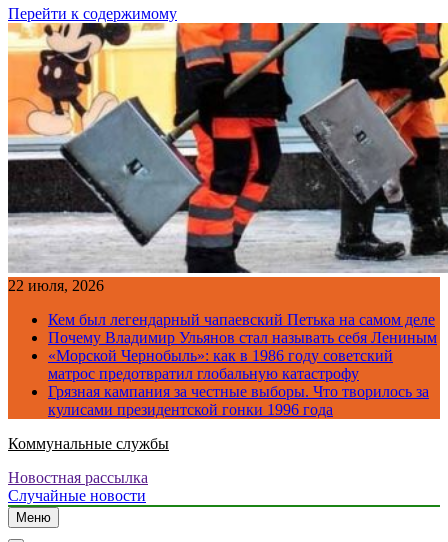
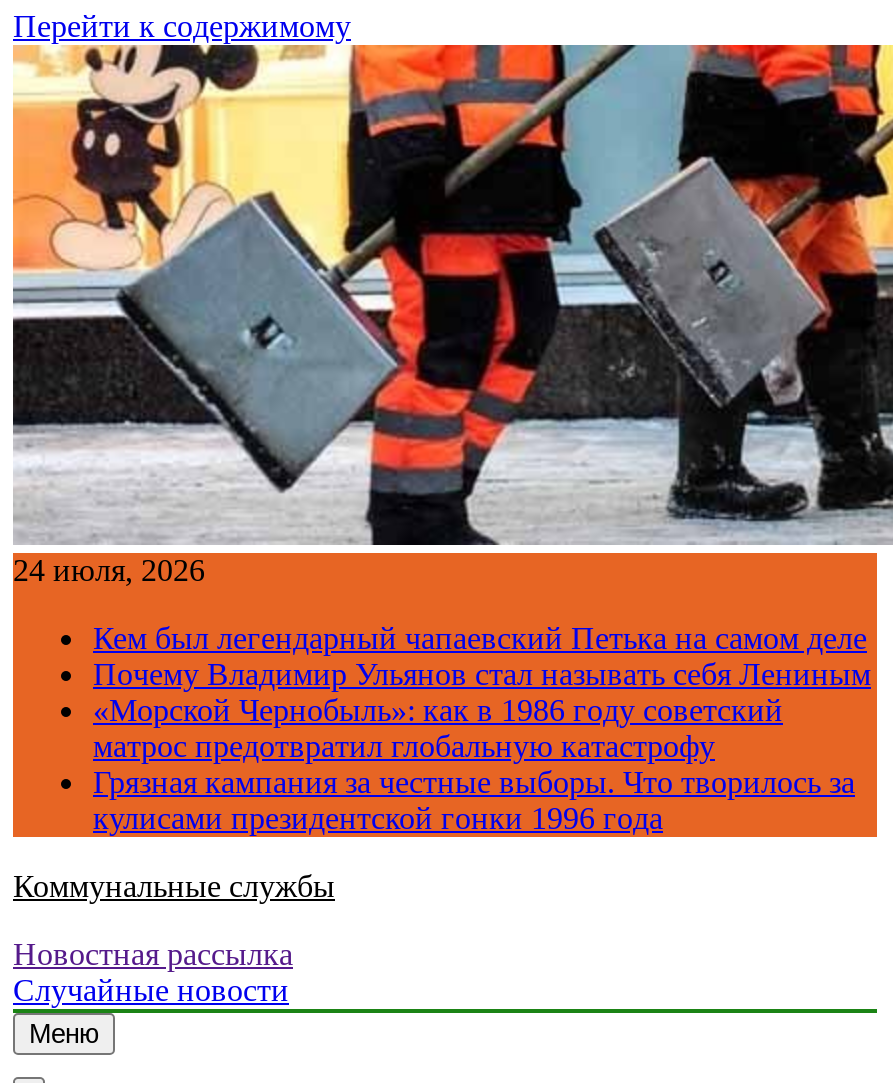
- 22 июля, 2026
+ 24 июля, 2026
